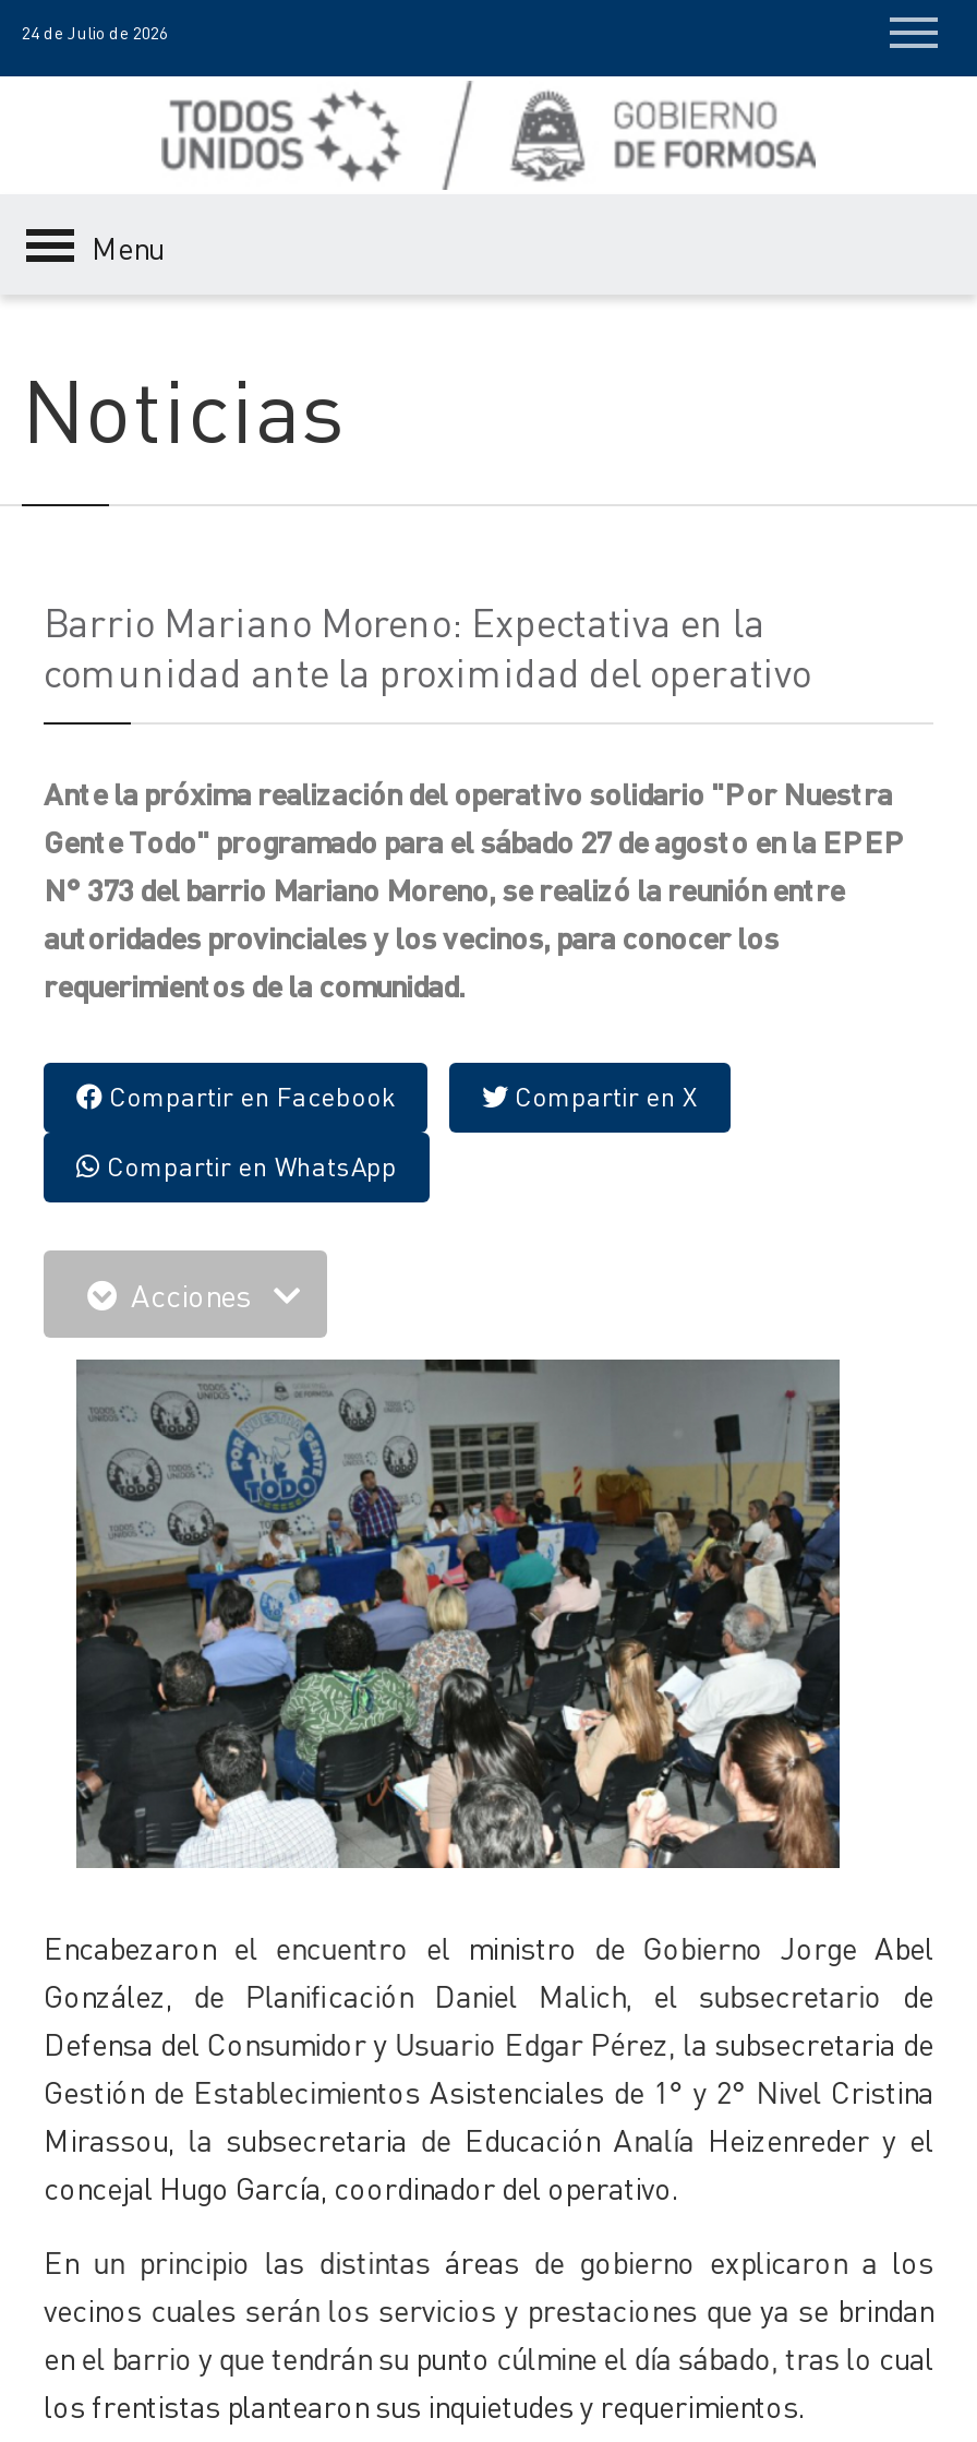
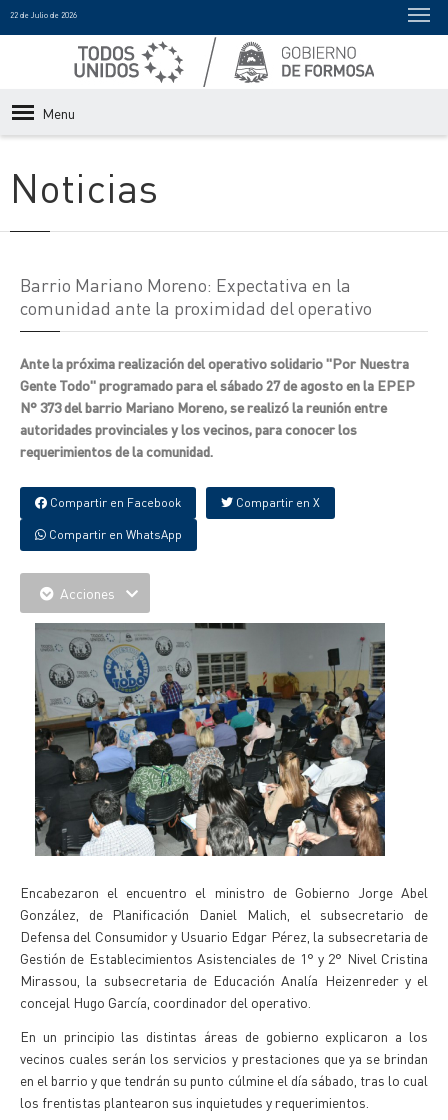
- 24 de Julio de 2026
+ 22 de Julio de 2026
